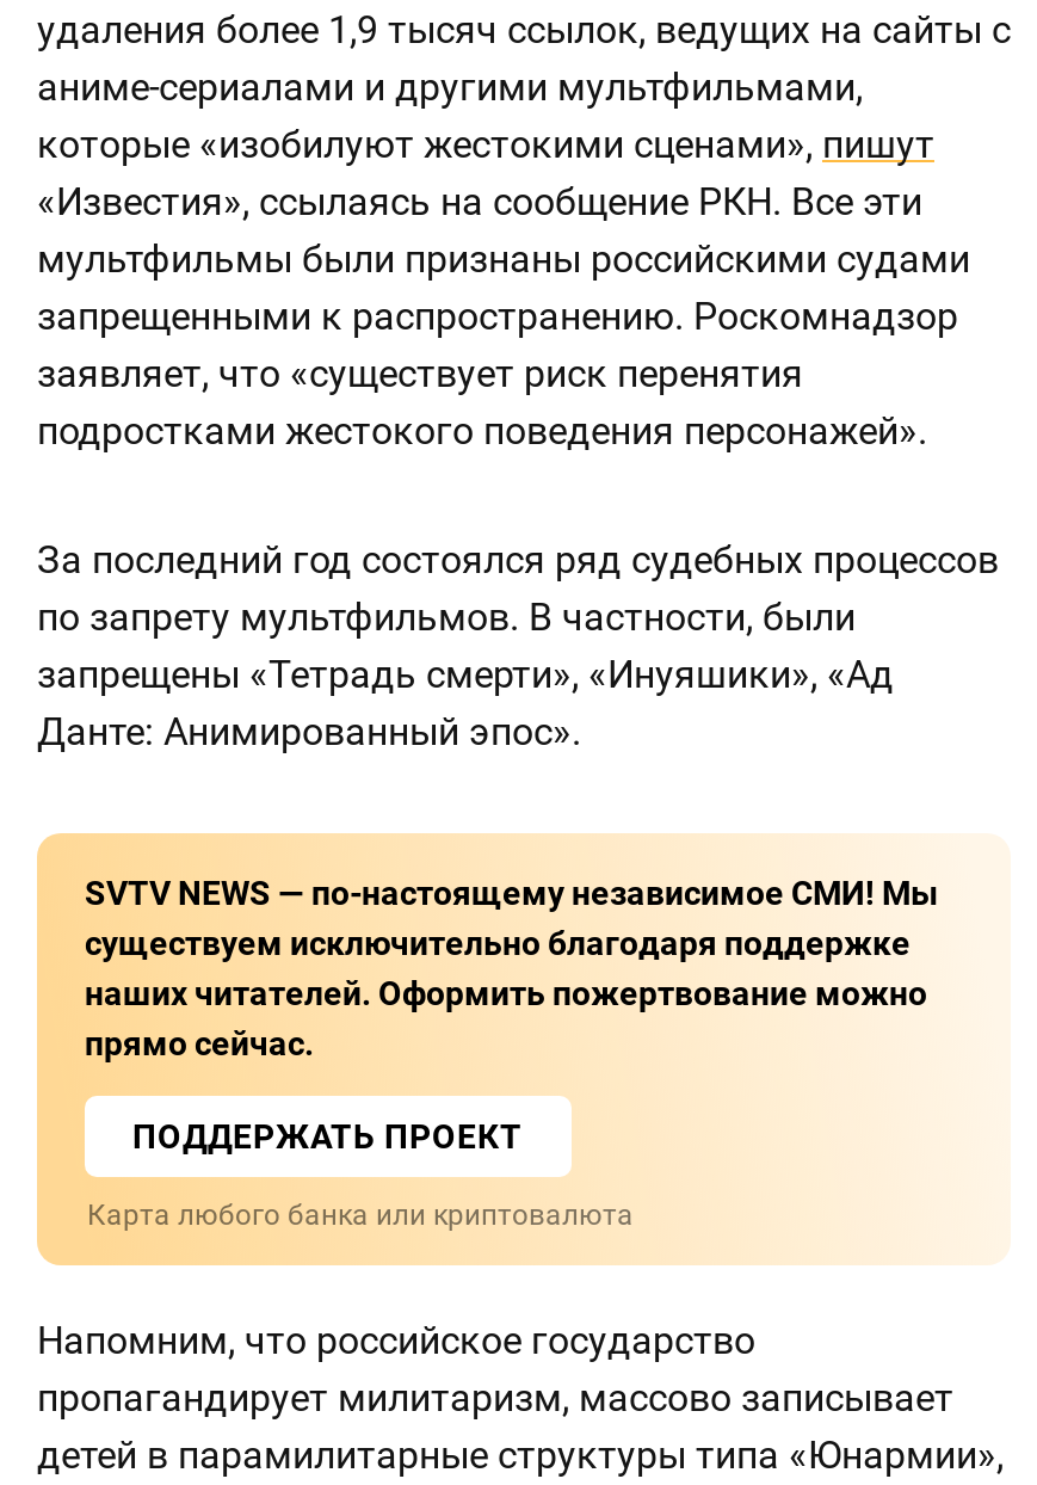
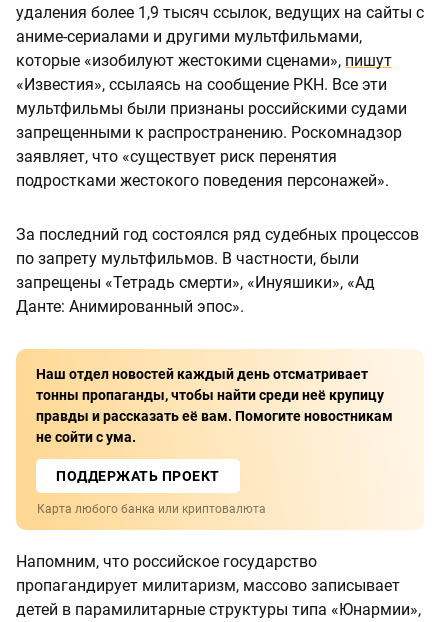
- SVTV NEWS — по-настоящему независимое СМИ! Мы
- существуем исключительно благодаря поддержке
- наших читателей. Оформить пожертвование можно
- прямо сейчас.
+ Наш отдел новостей каждый день отсматривает
+ тонны пропаганды, чтобы найти среди неё крупицу
+ правды и рассказать её вам. Помогите новостникам
+ не сойти с ума.
